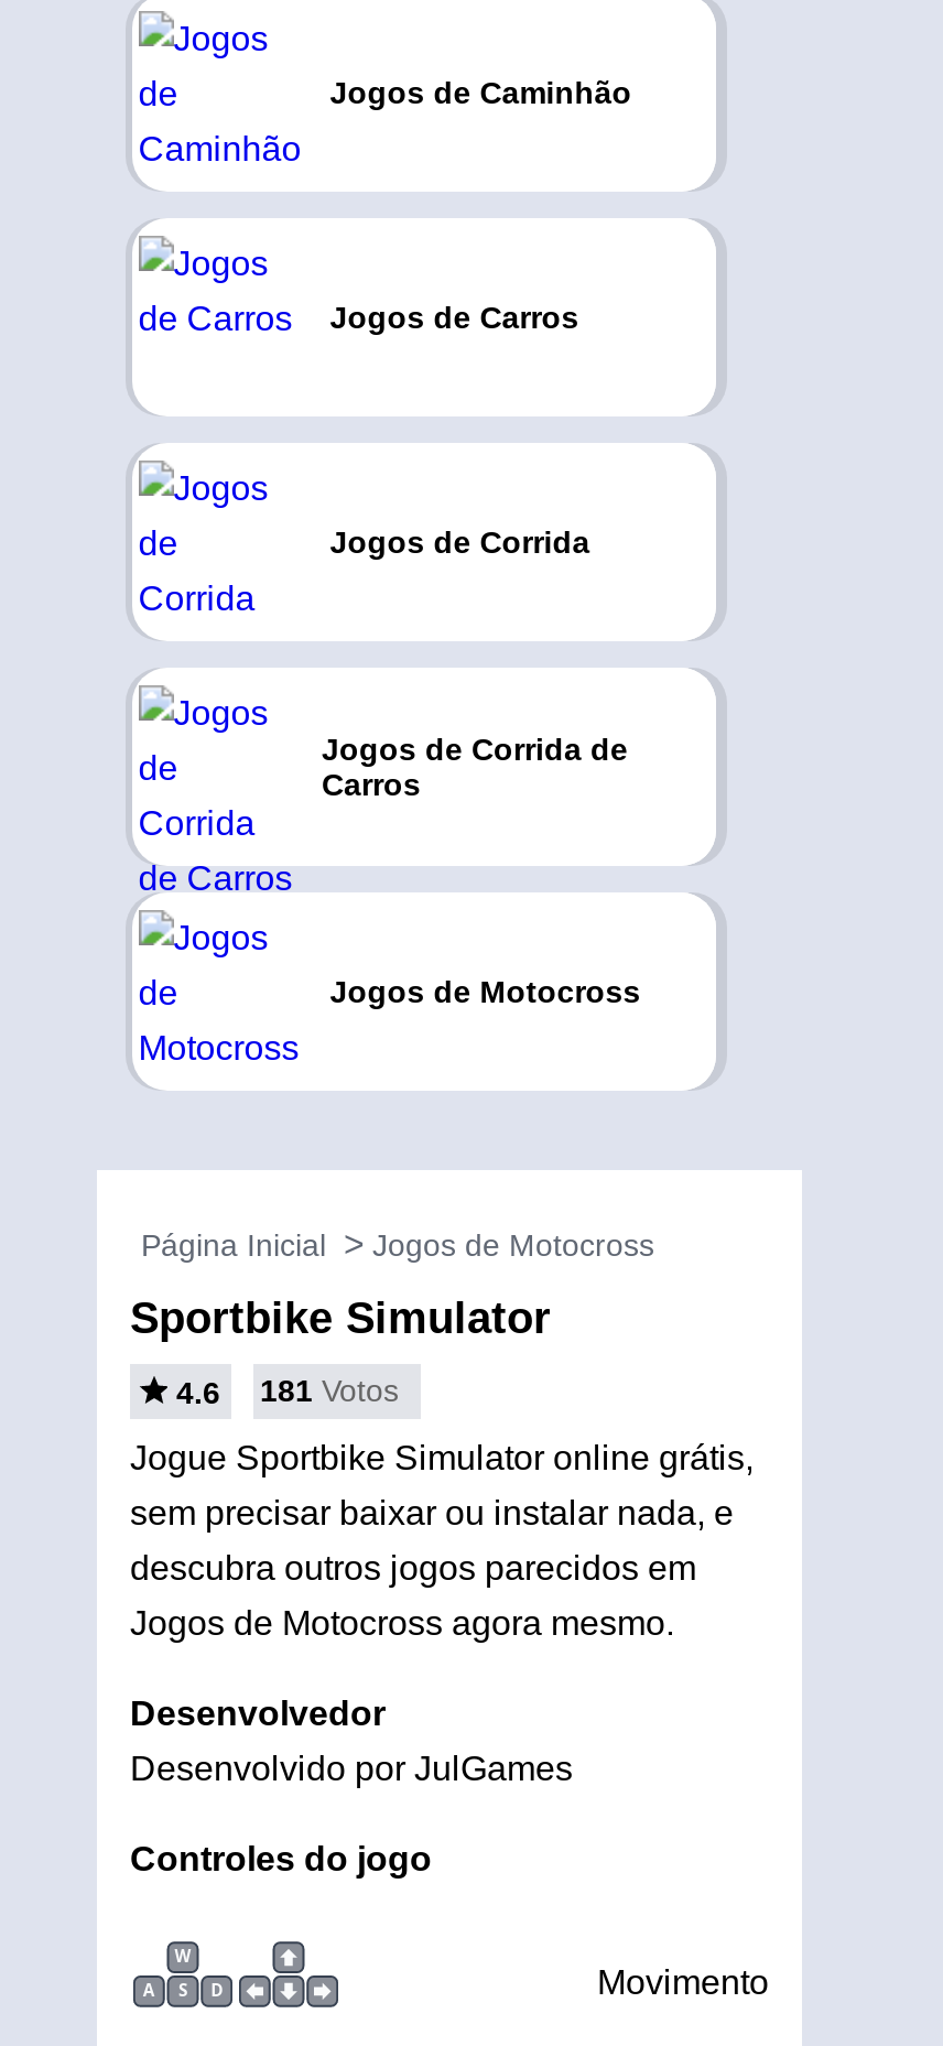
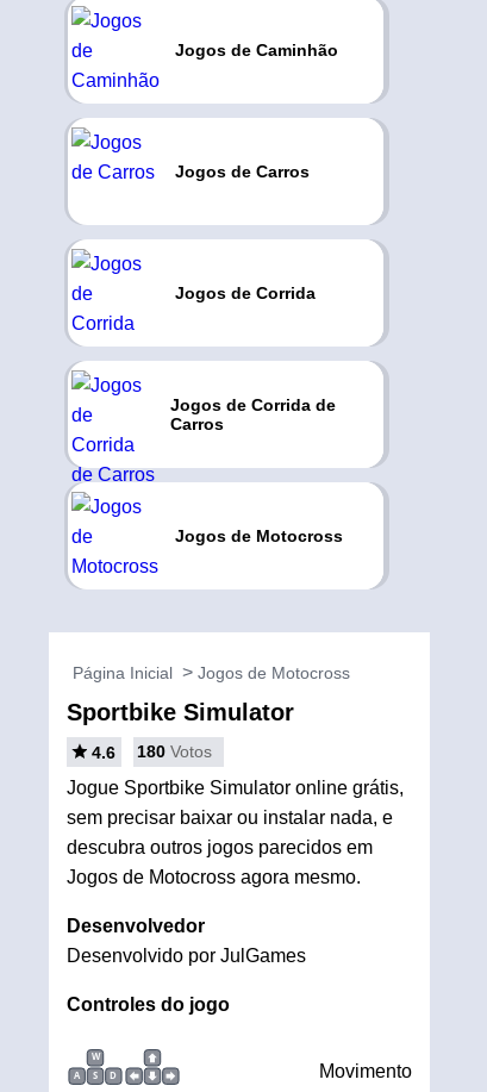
- 4.6 181 Votos
+ 4.6 180 Votos
